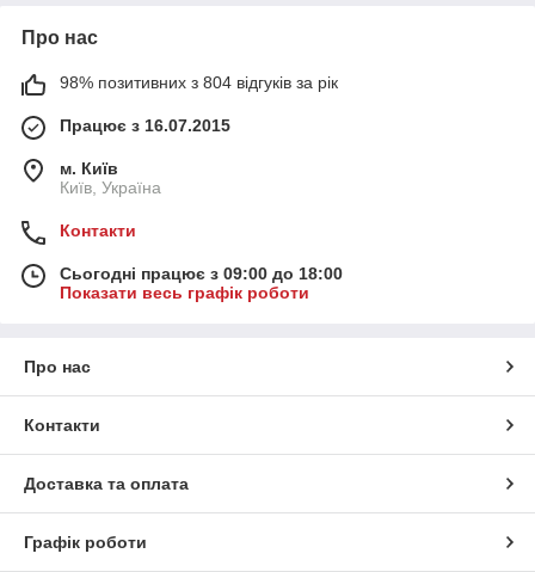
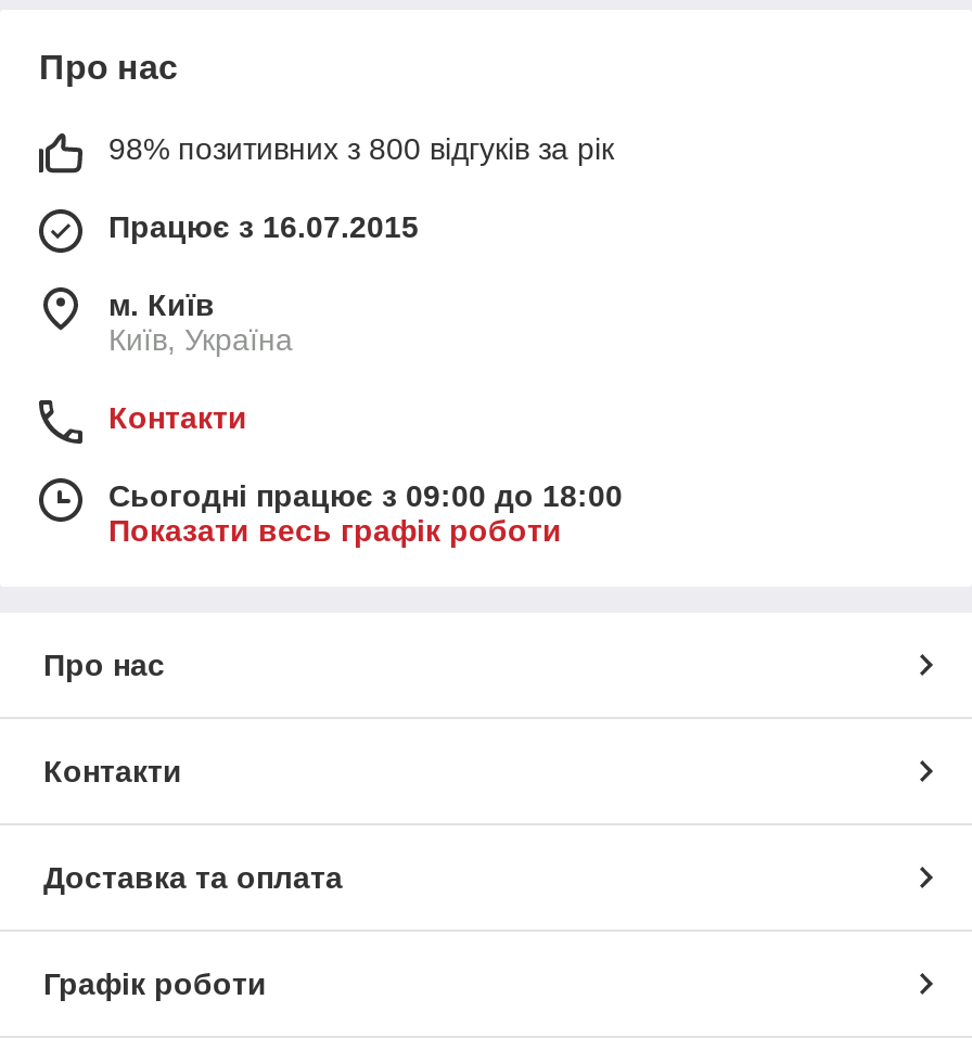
- 98% позитивних з 804 відгуків за рік
+ 98% позитивних з 800 відгуків за рік
